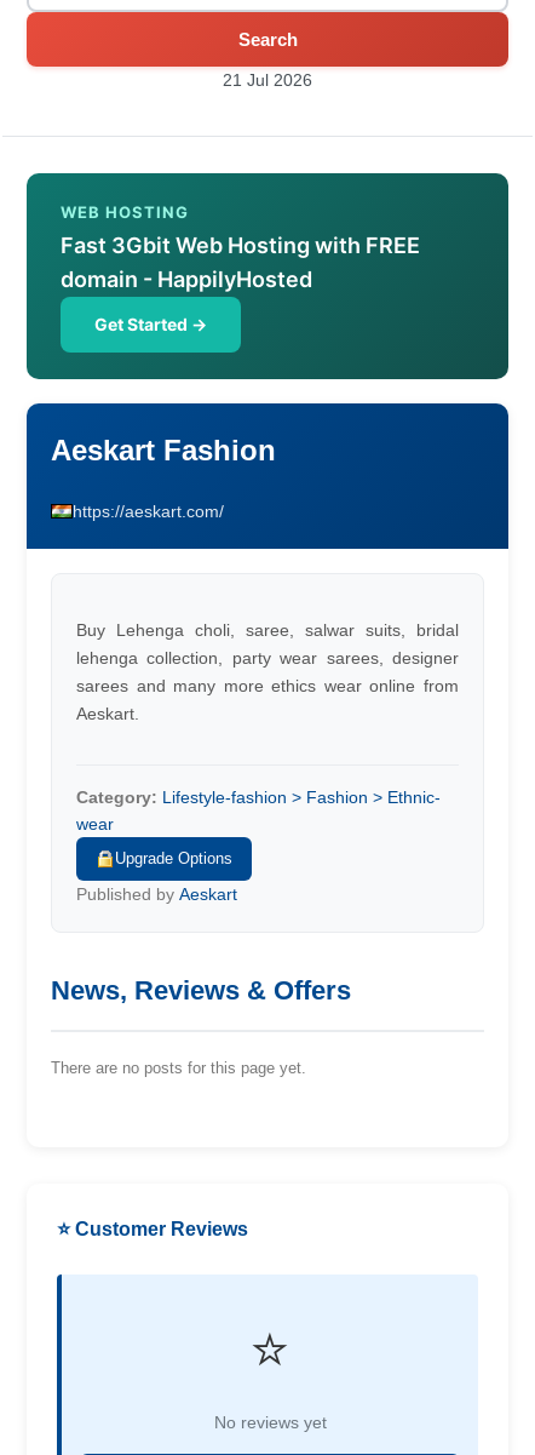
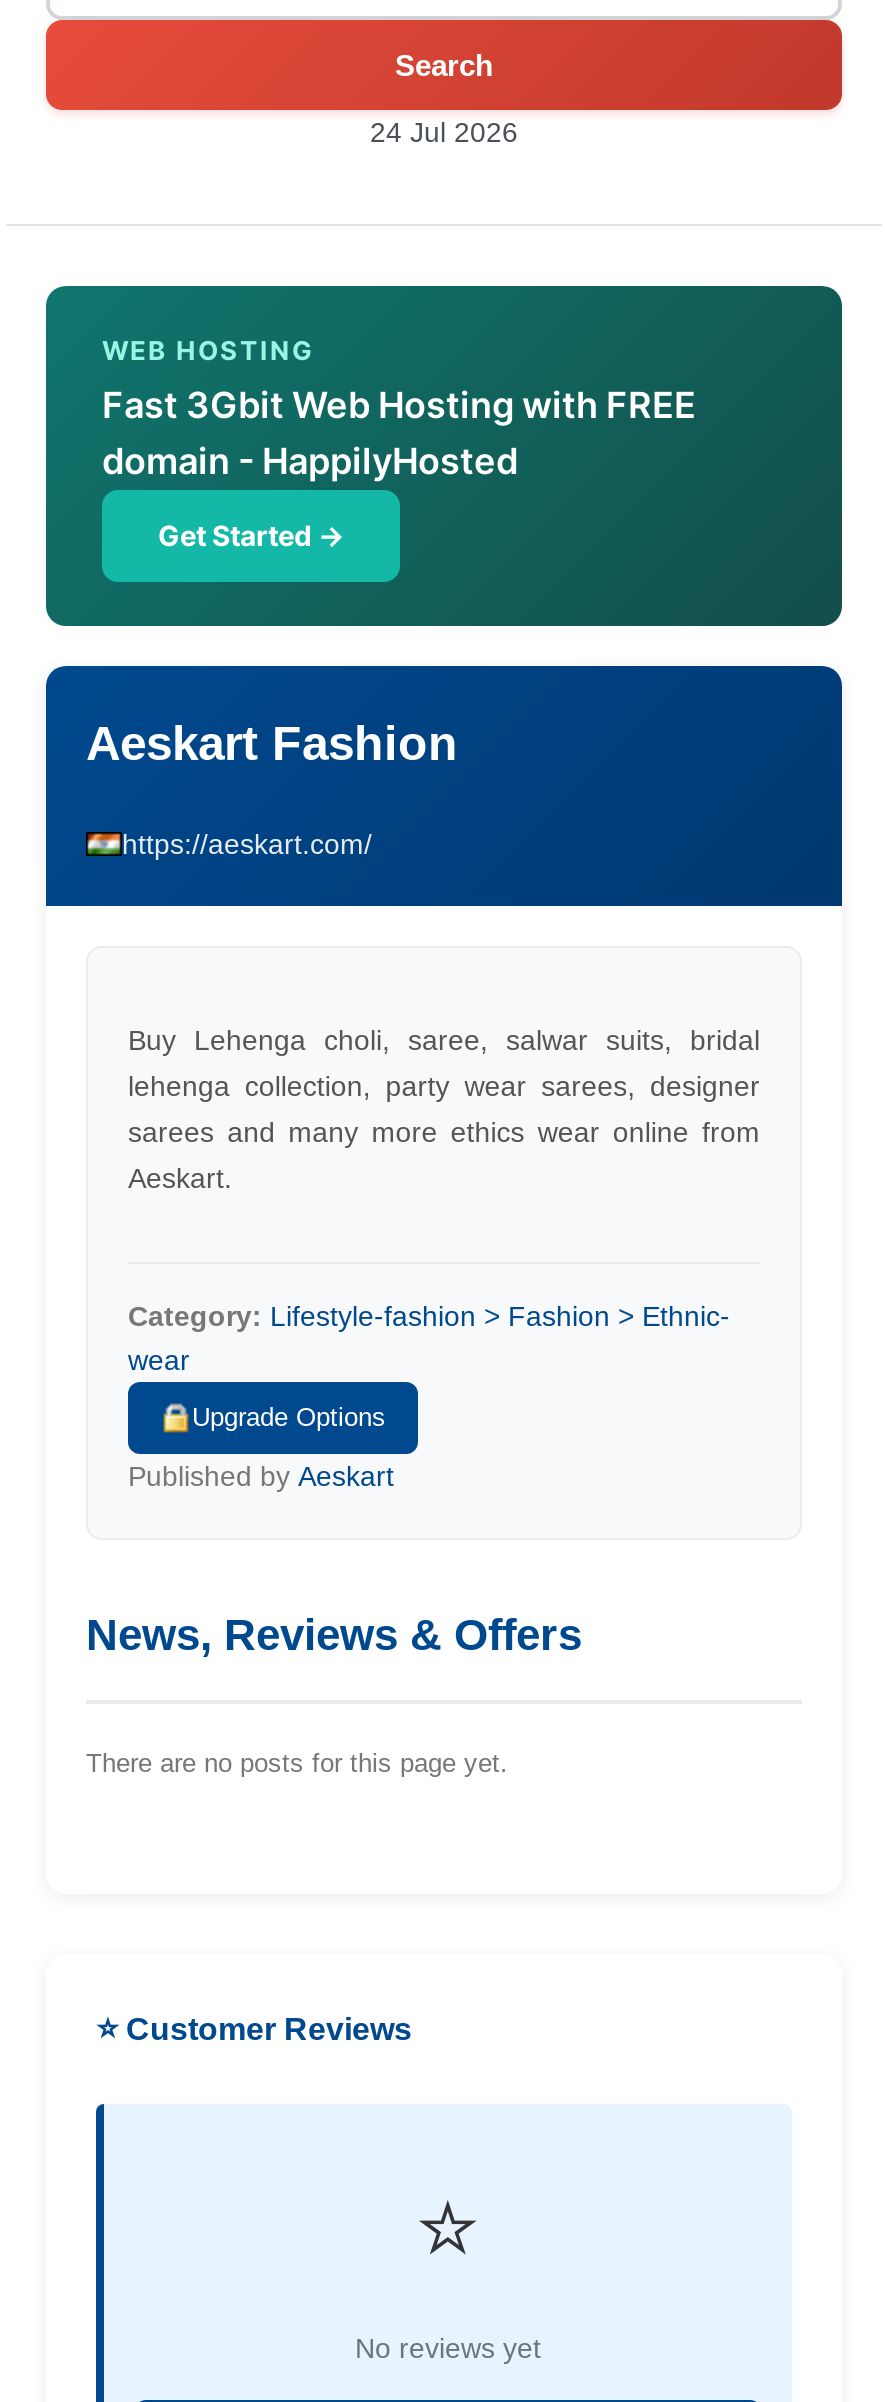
- 21 Jul 2026
+ 24 Jul 2026
